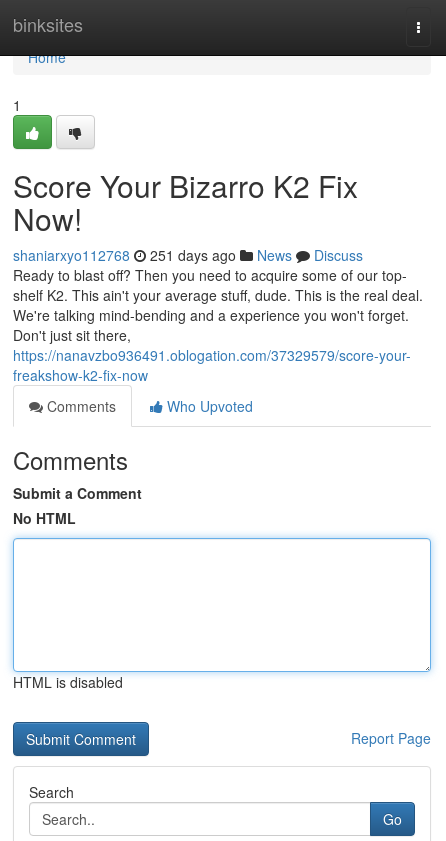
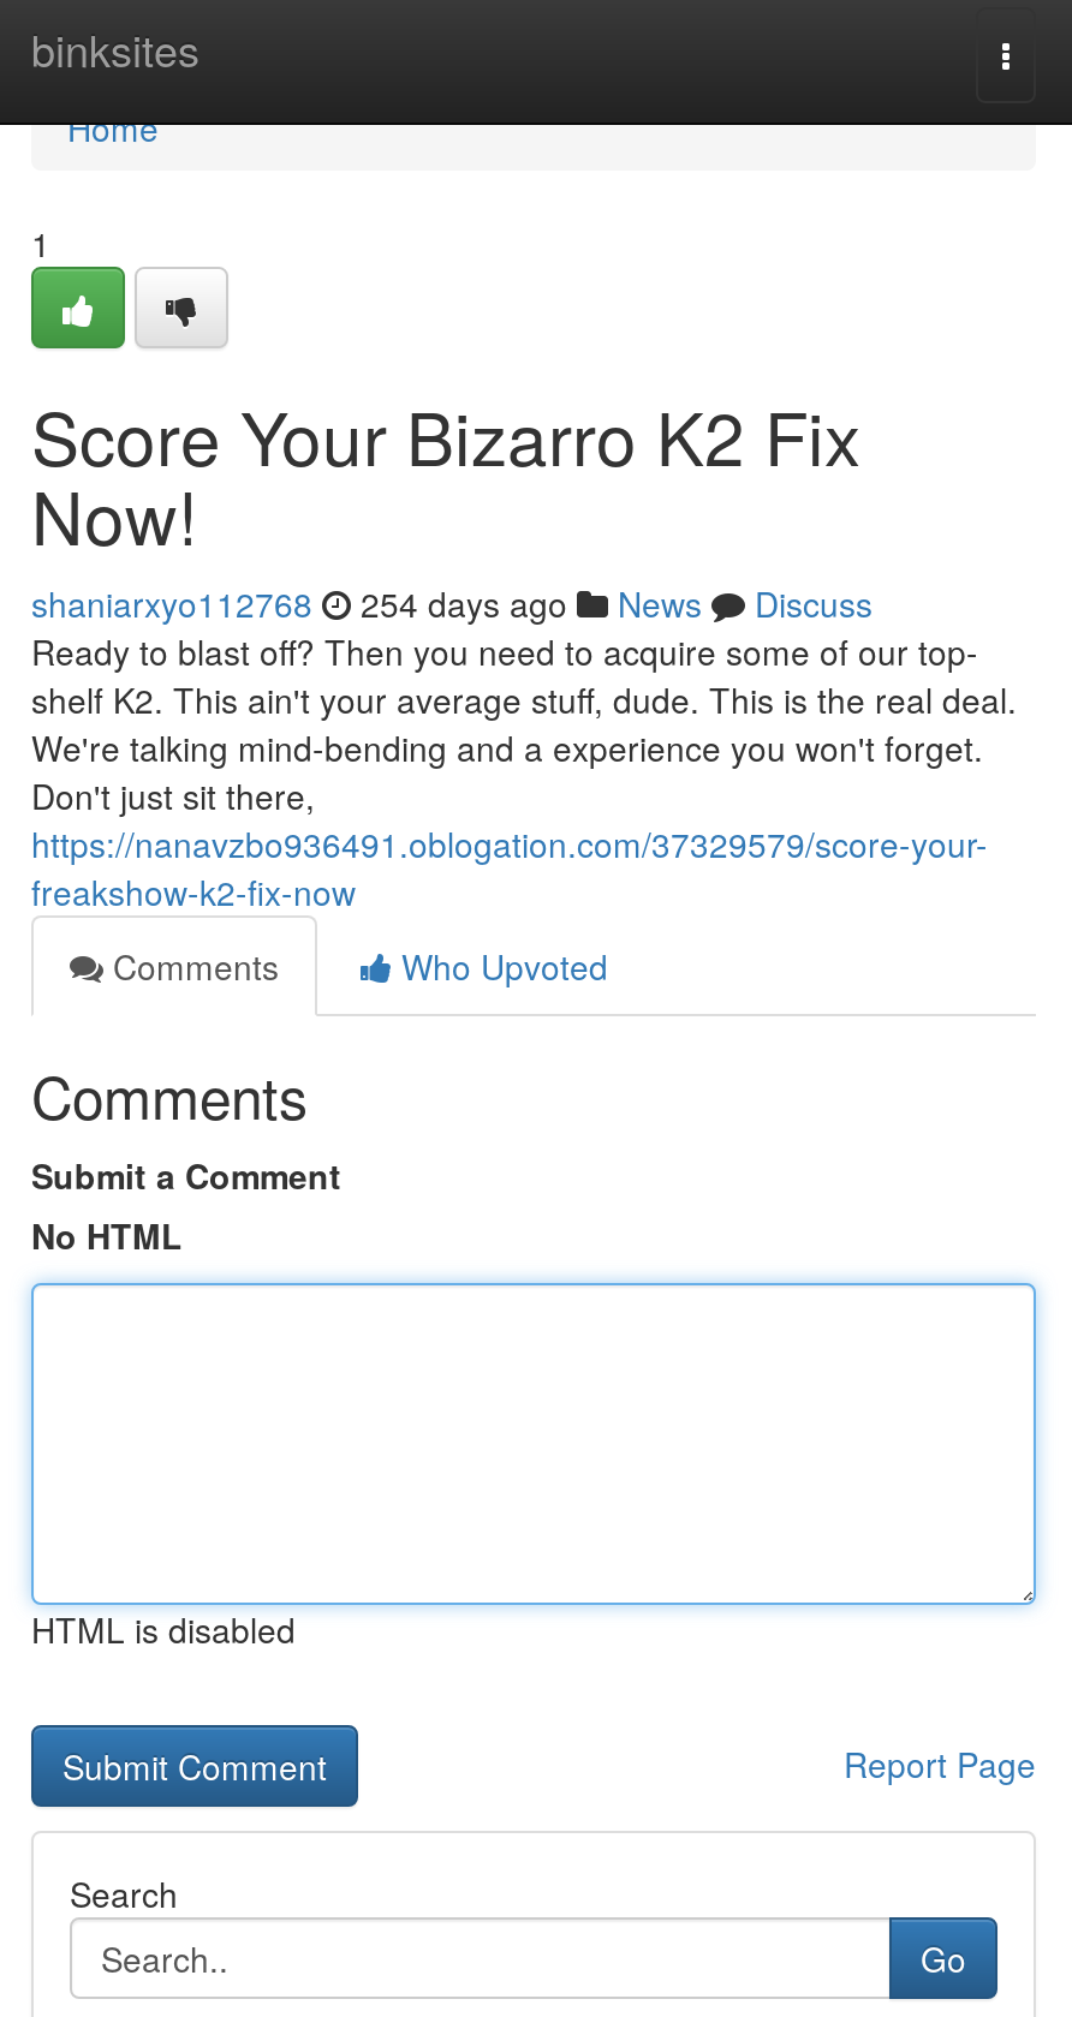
- shaniarxyo112768 251 days ago News Discuss
+ shaniarxyo112768 254 days ago News Discuss
